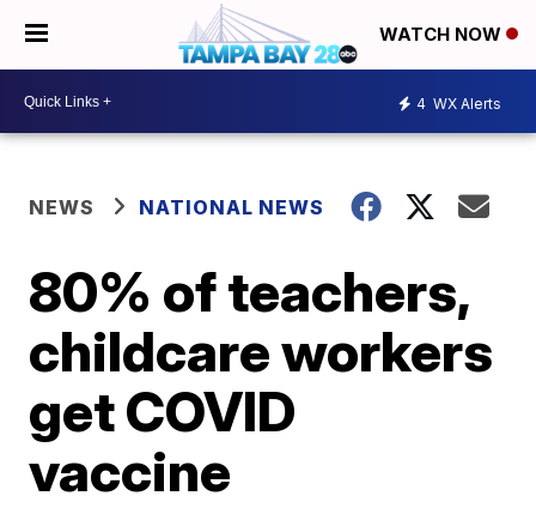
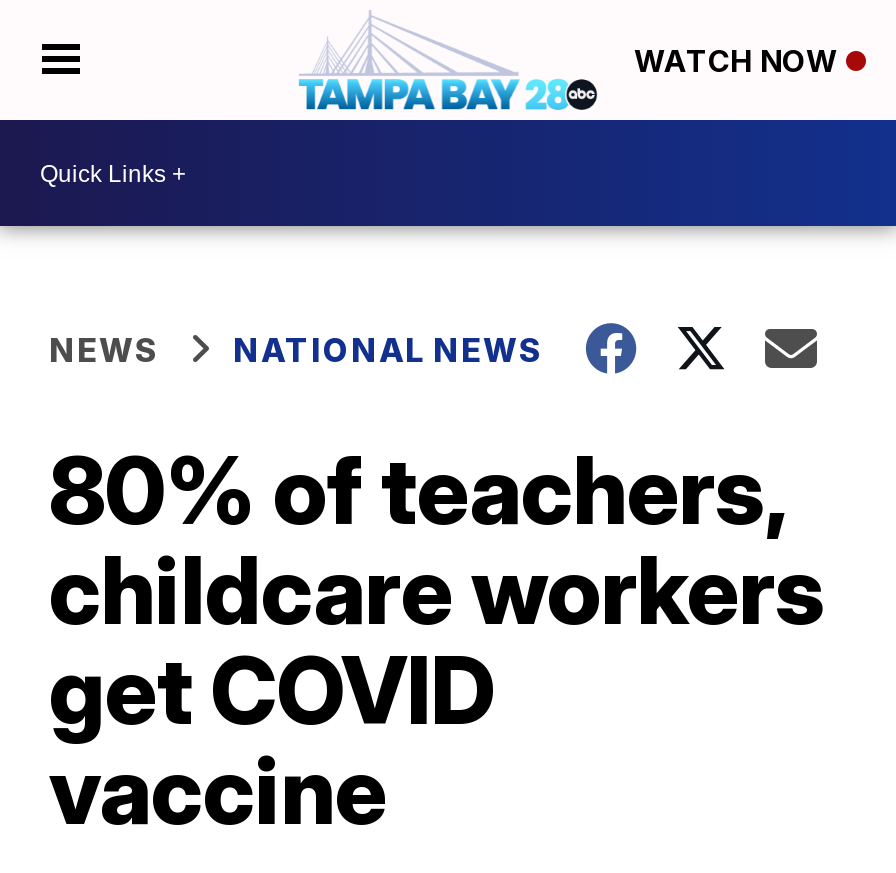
- 4 WX Alerts
